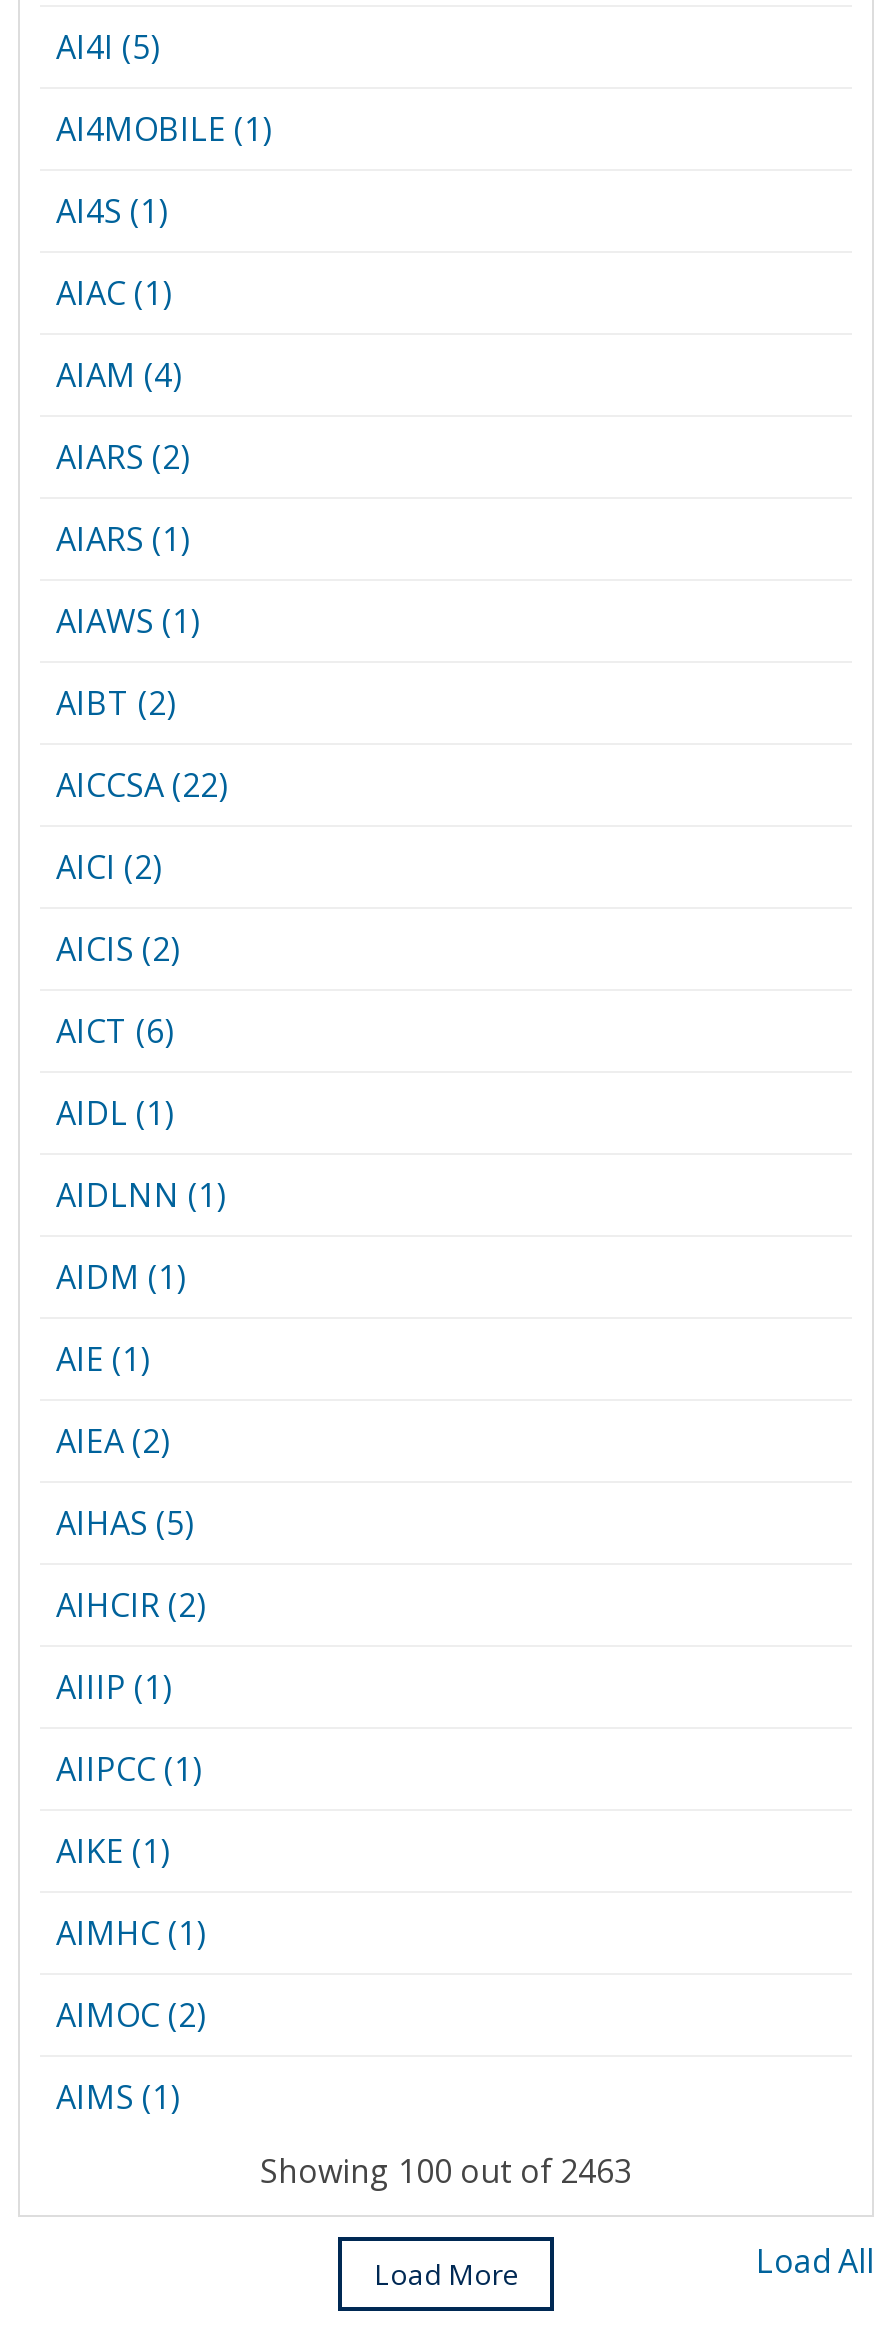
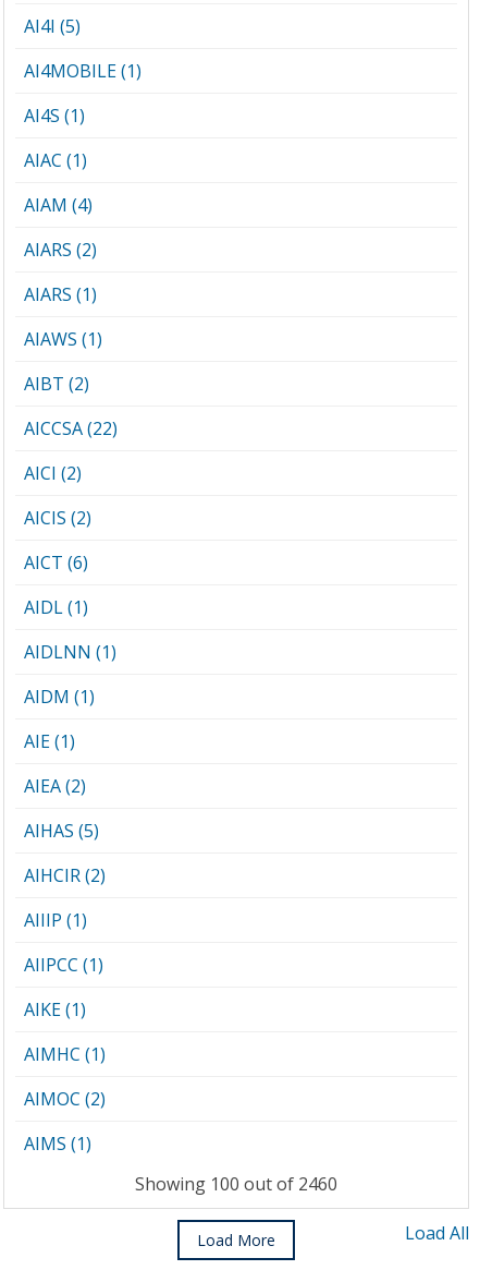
- Showing 100 out of 2463
+ Showing 100 out of 2460
